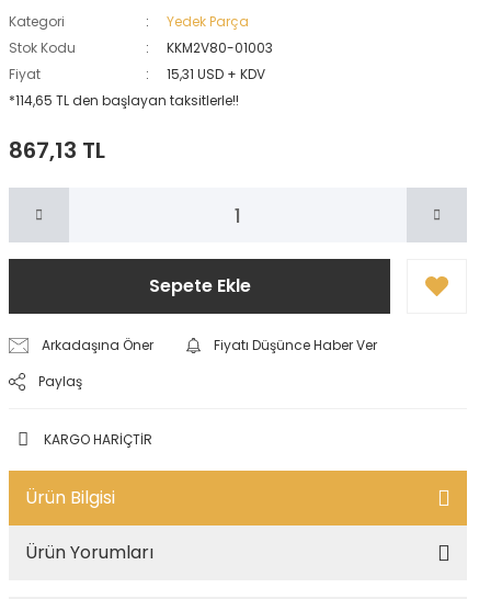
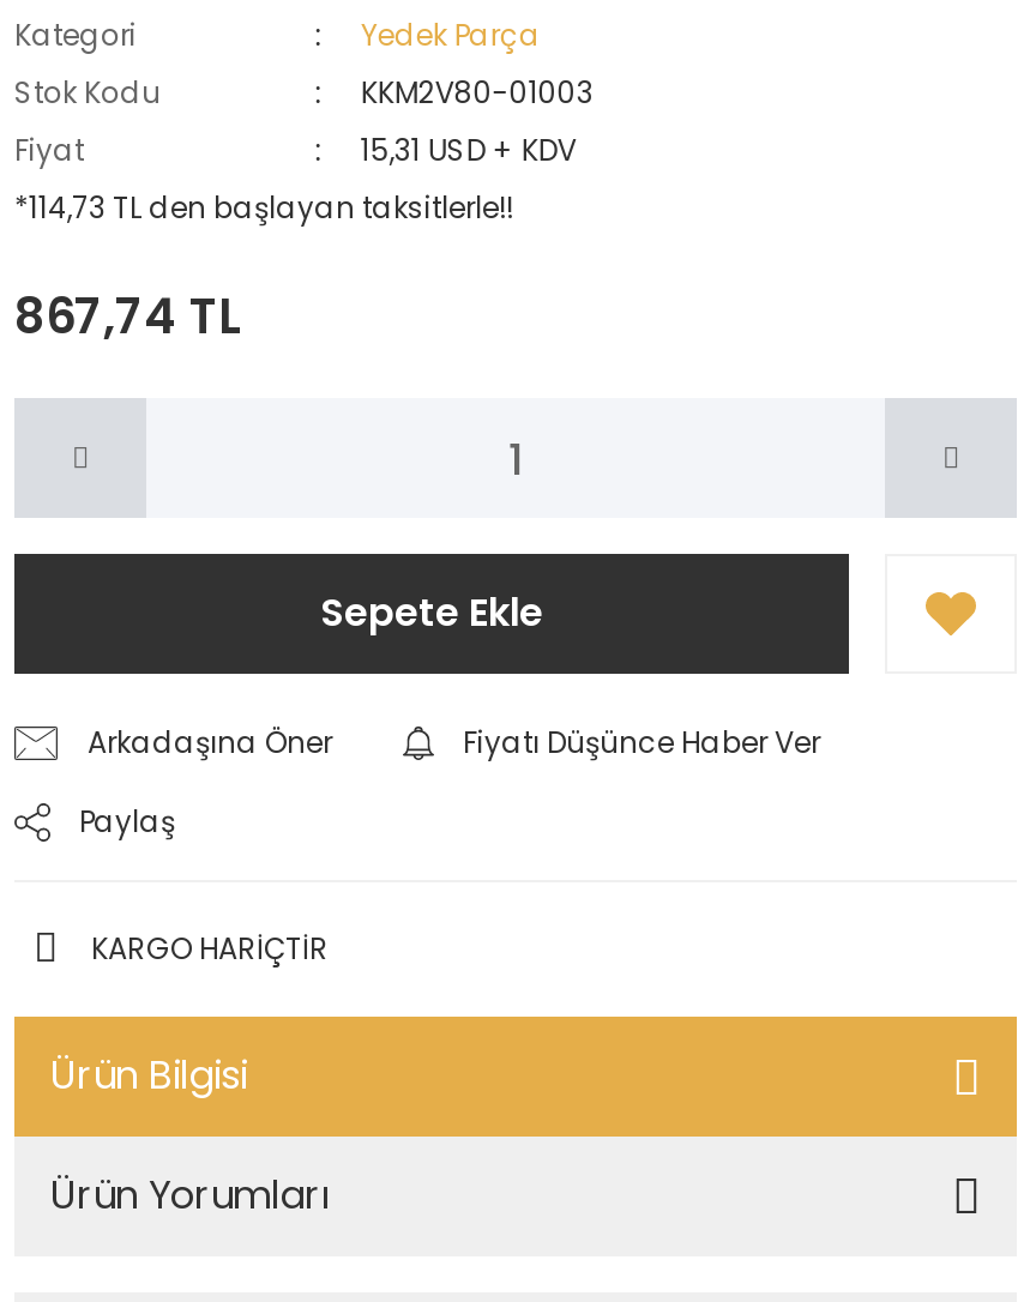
- *114,65 TL den başlayan taksitlerle!!
+ *114,73 TL den başlayan taksitlerle!!

- 867,13 TL
+ 867,74 TL
